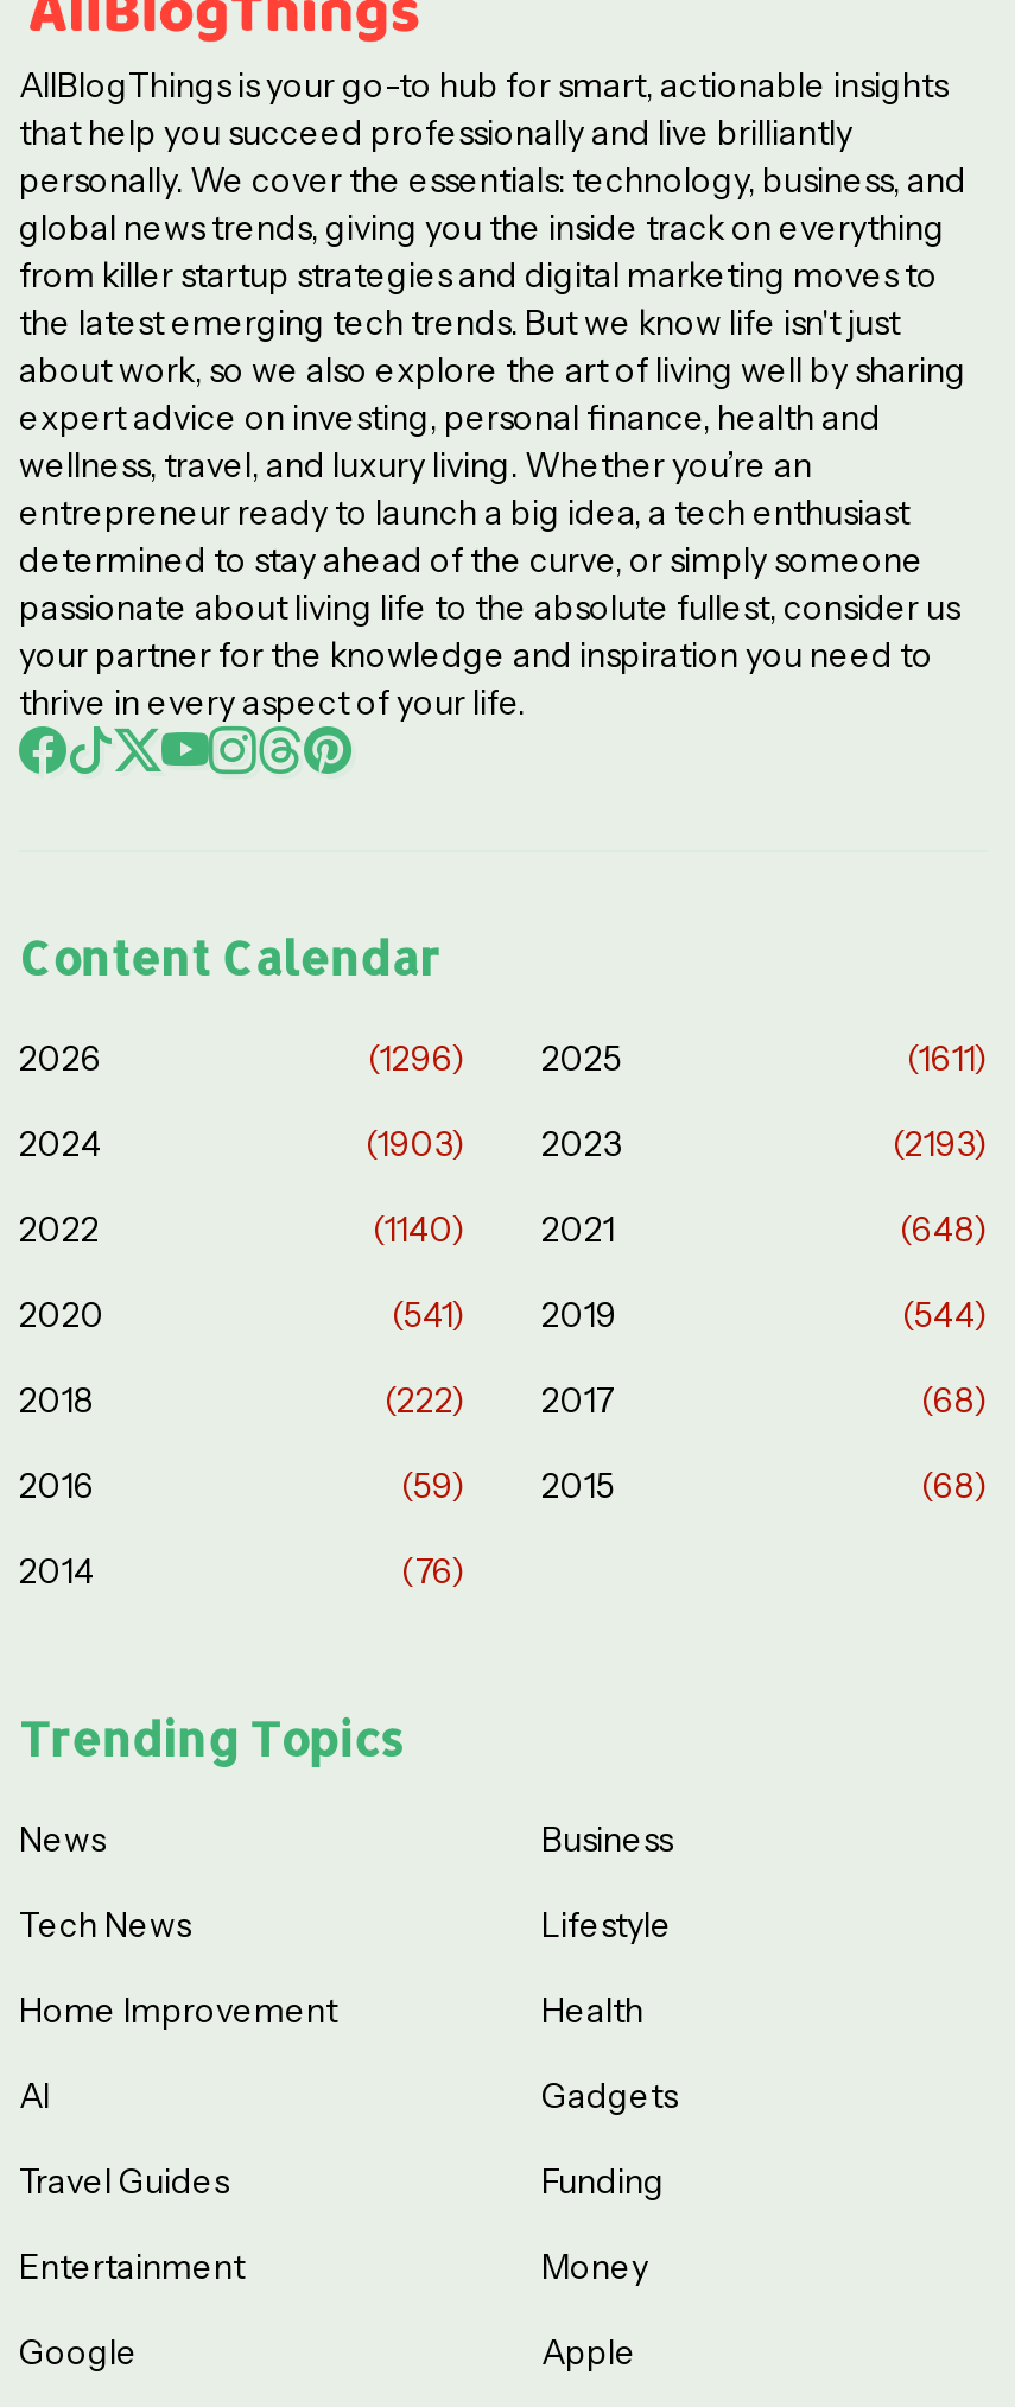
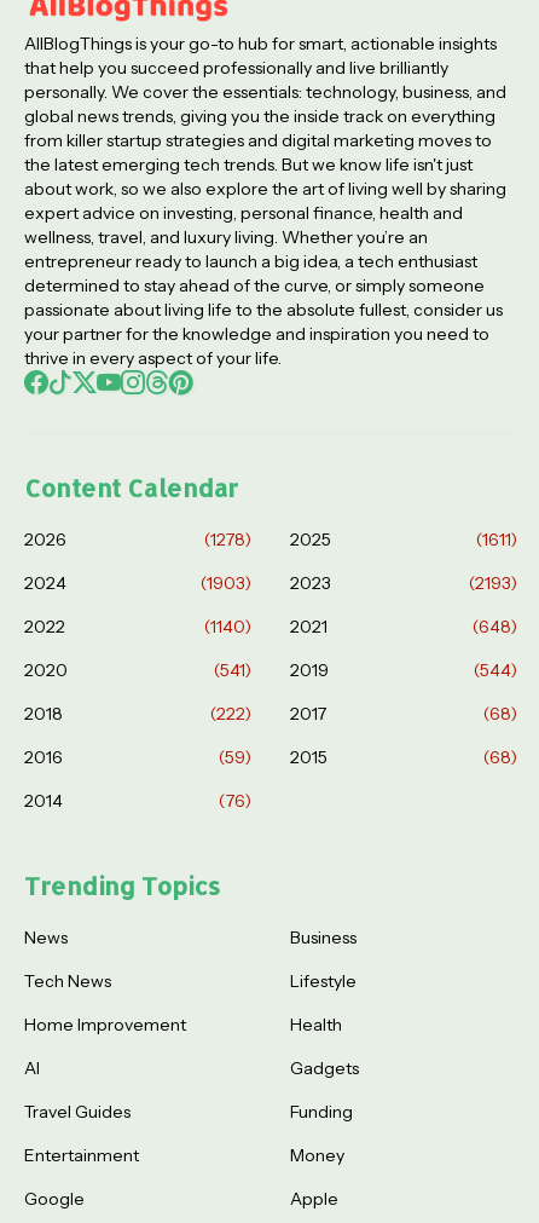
- (1296) 2025
+ (1278) 2025
